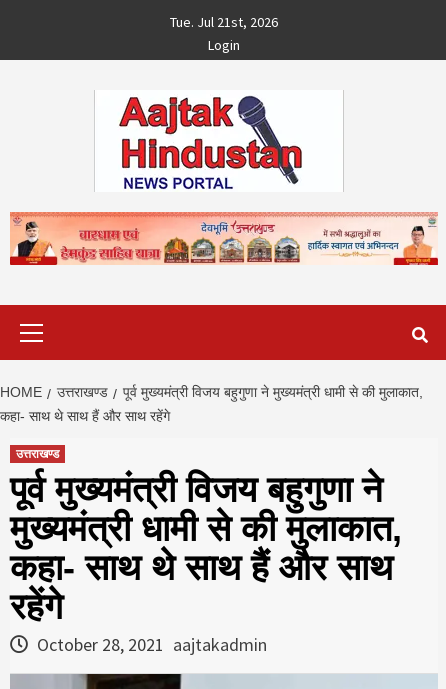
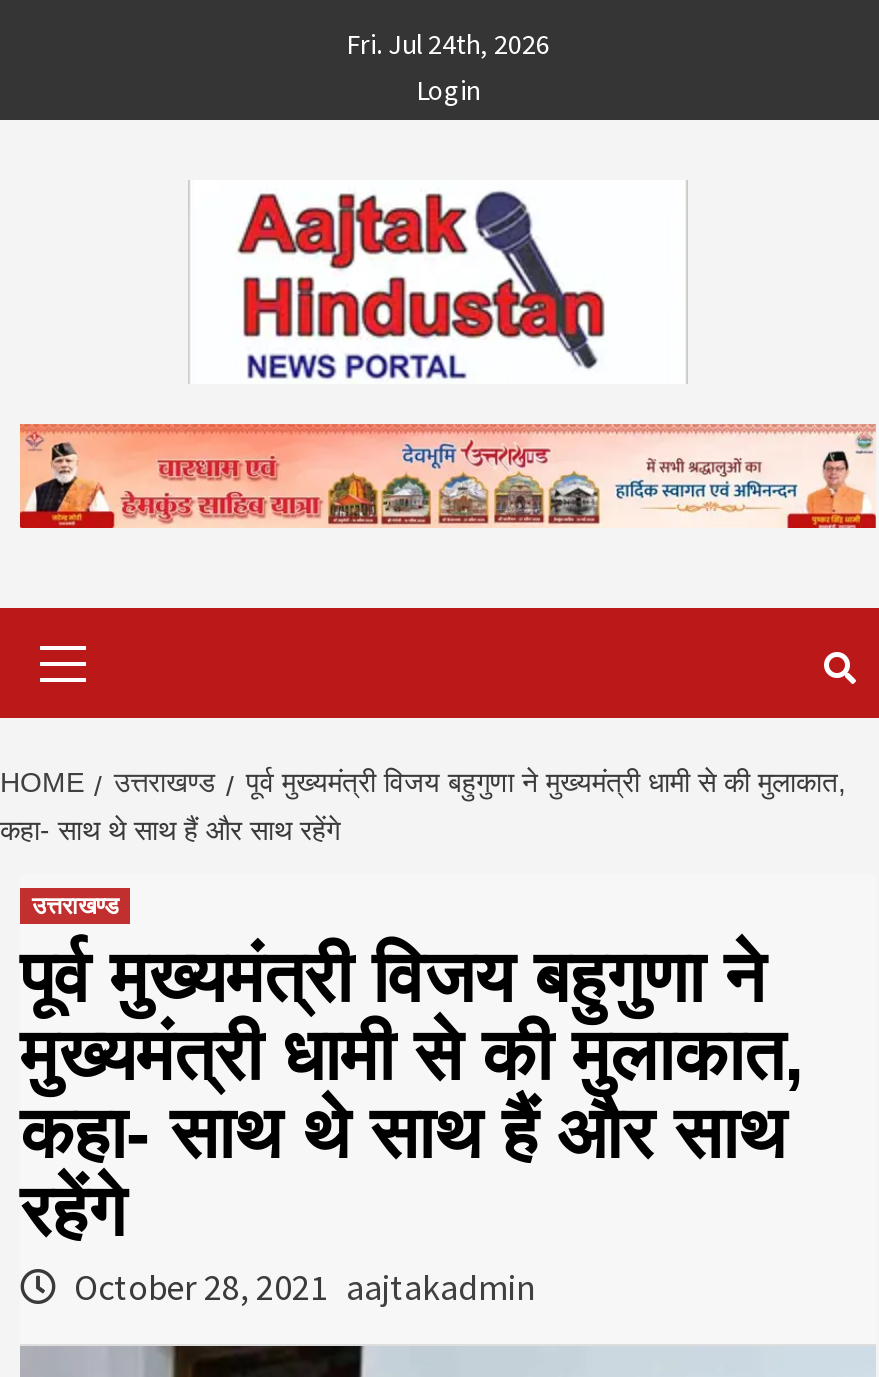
- Tue. Jul 21st, 2026
+ Fri. Jul 24th, 2026
